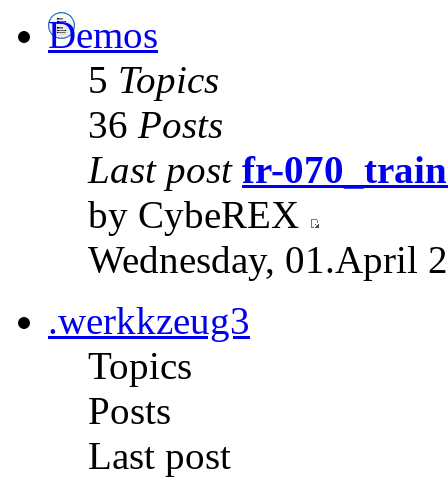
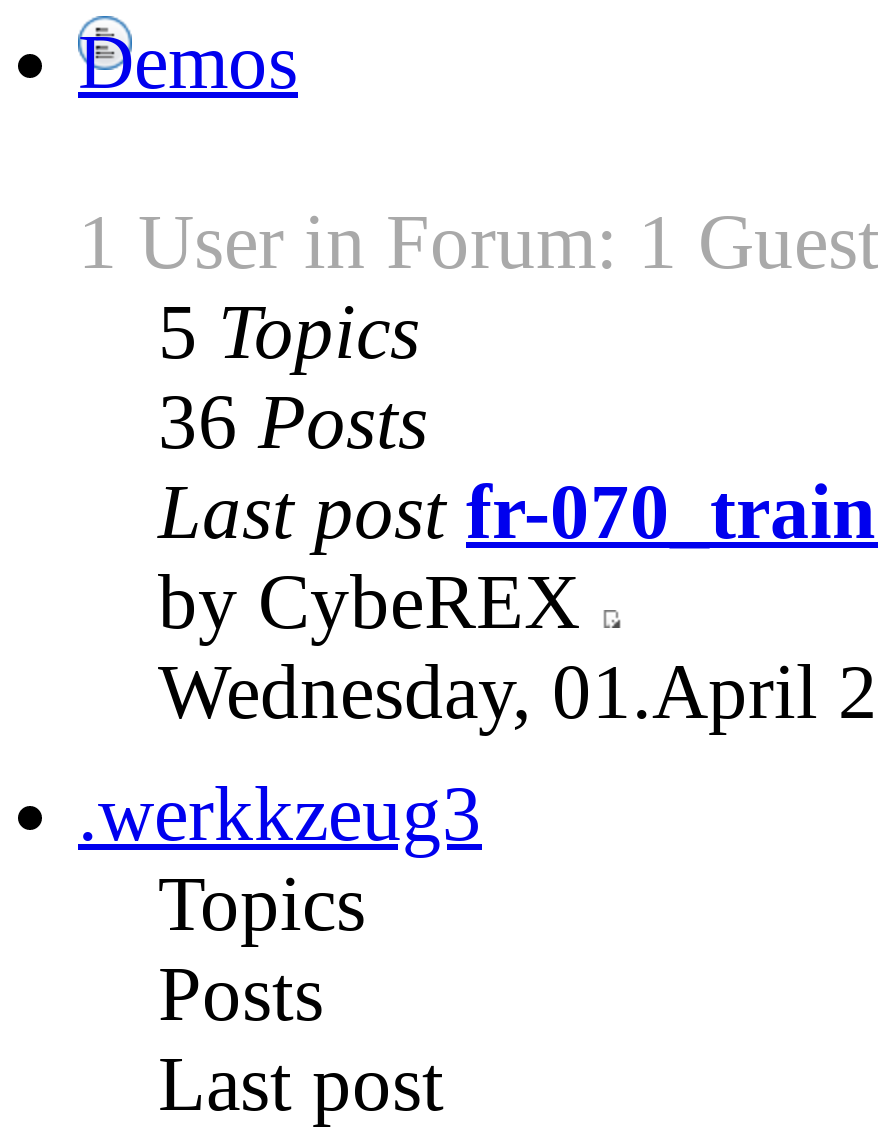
+ 1 User in Forum: 1 Guest
